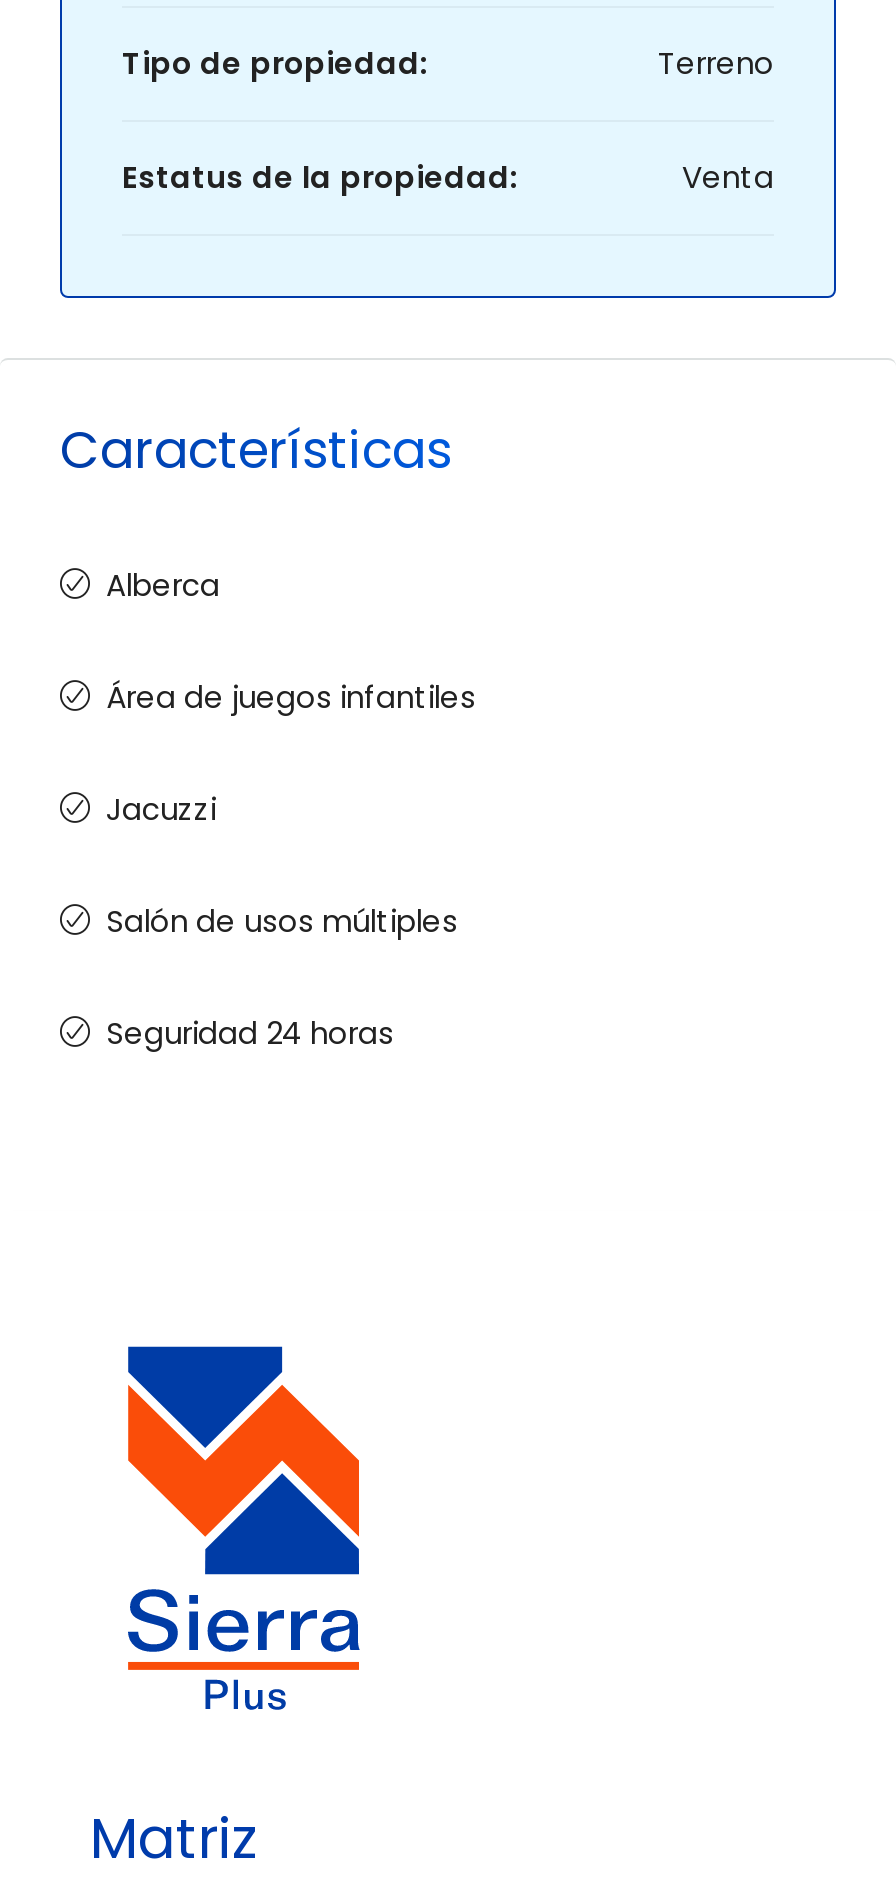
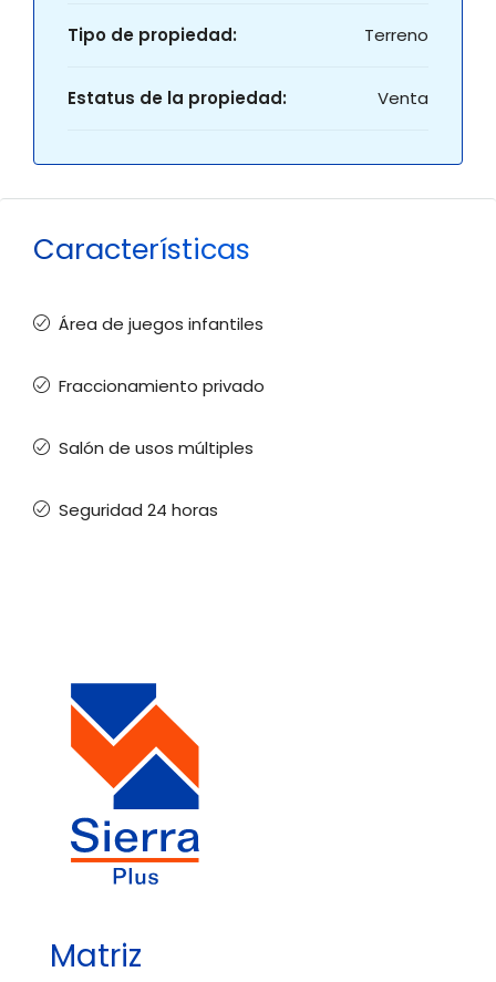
- Alberca

- Jacuzzi
+ Fraccionamiento privado
